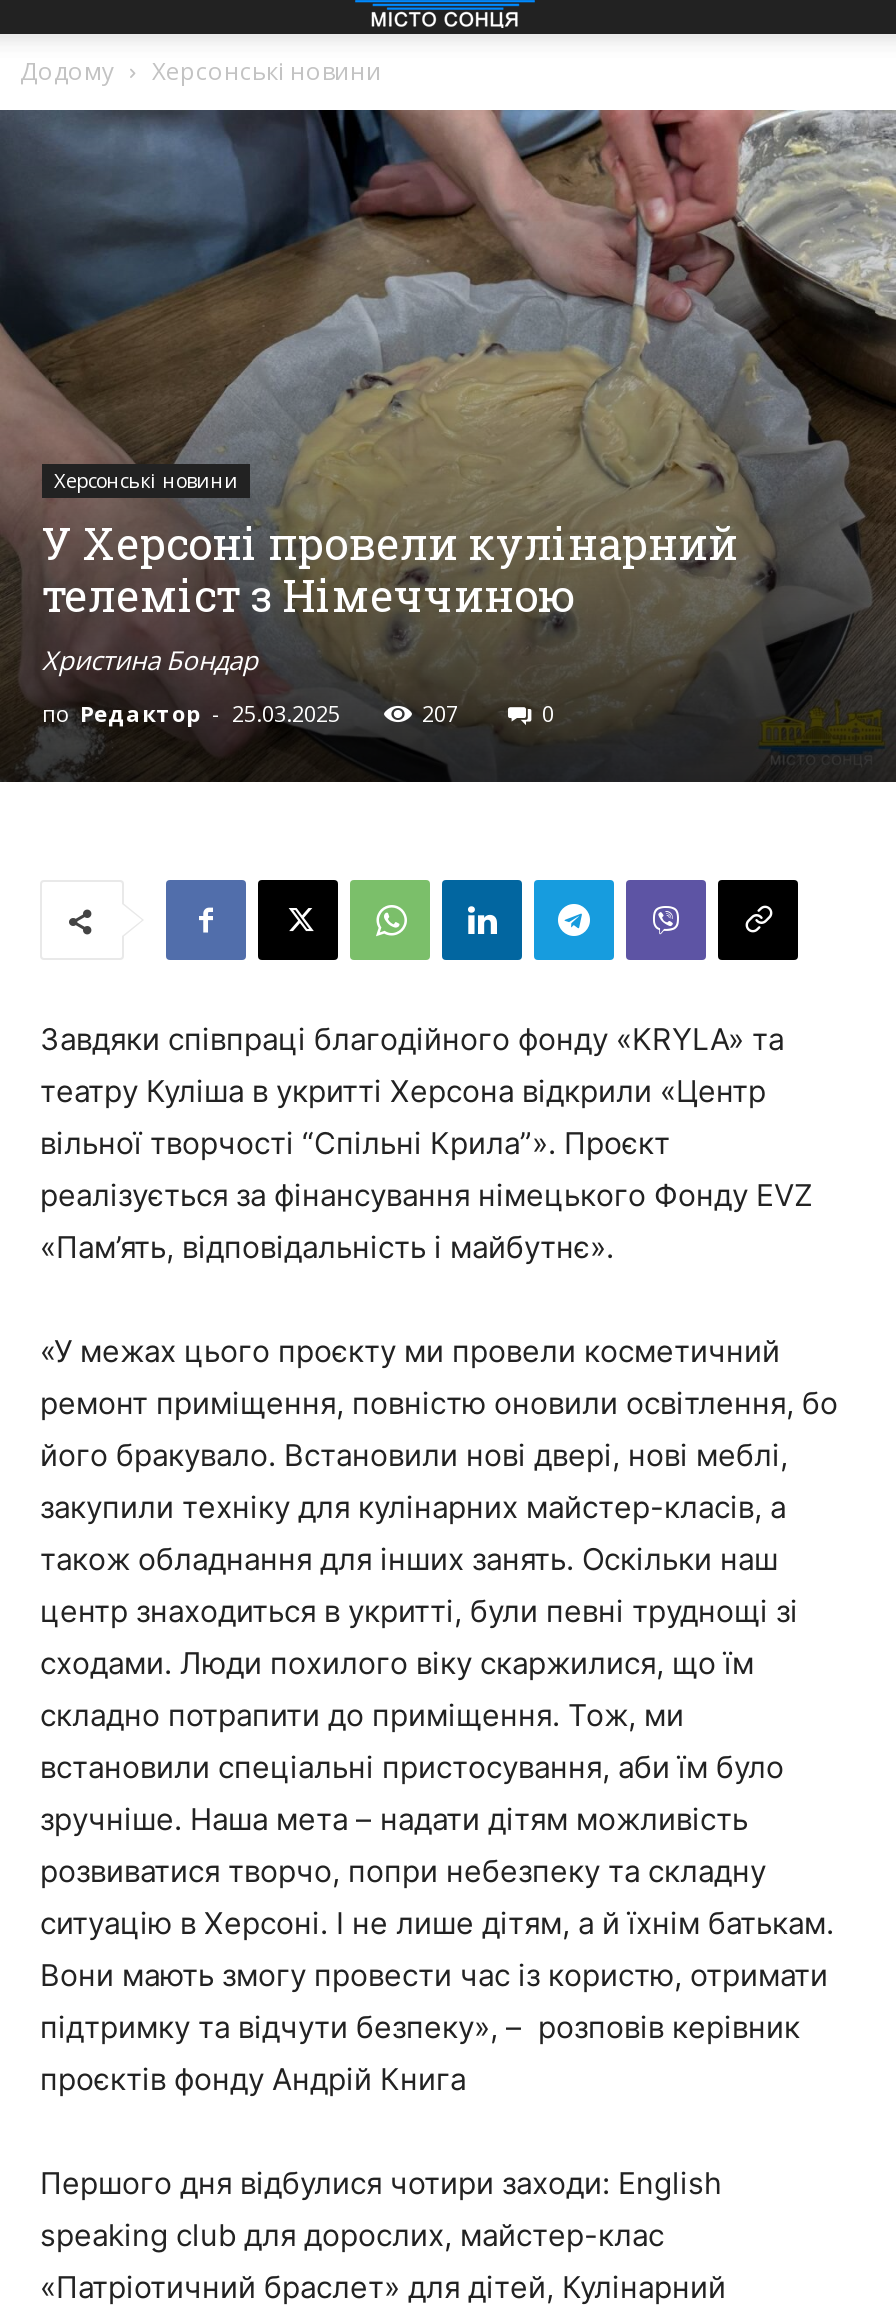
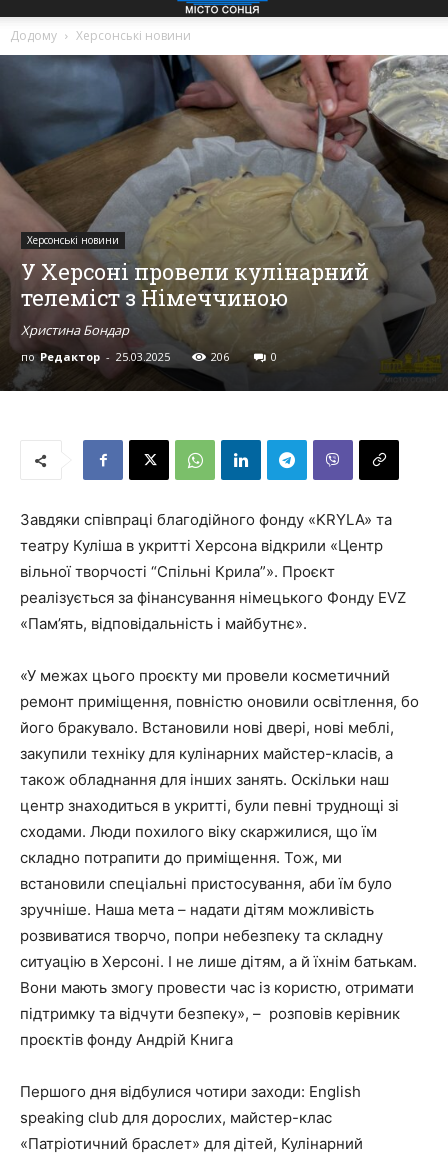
- 207
+ 206
